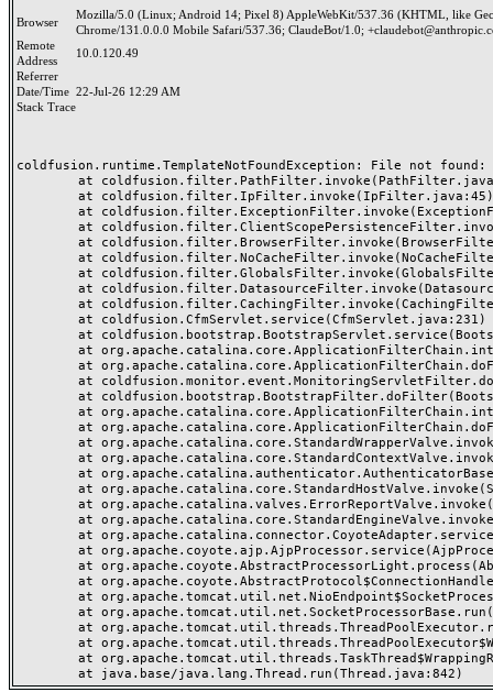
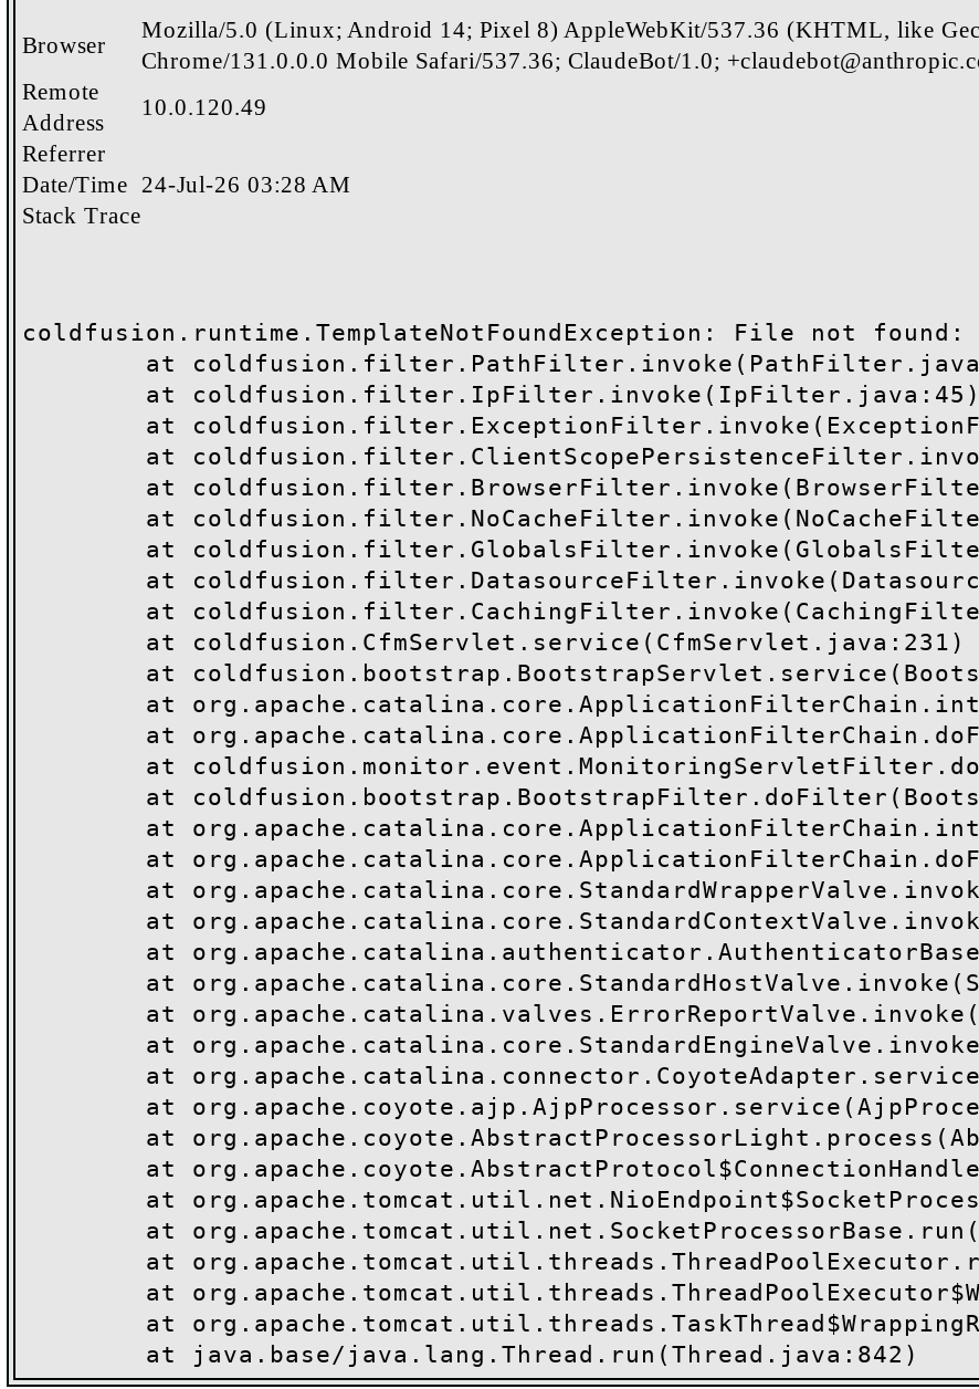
- Date/Time 22-Jul-26 12:29 AM
+ Date/Time 24-Jul-26 03:28 AM
